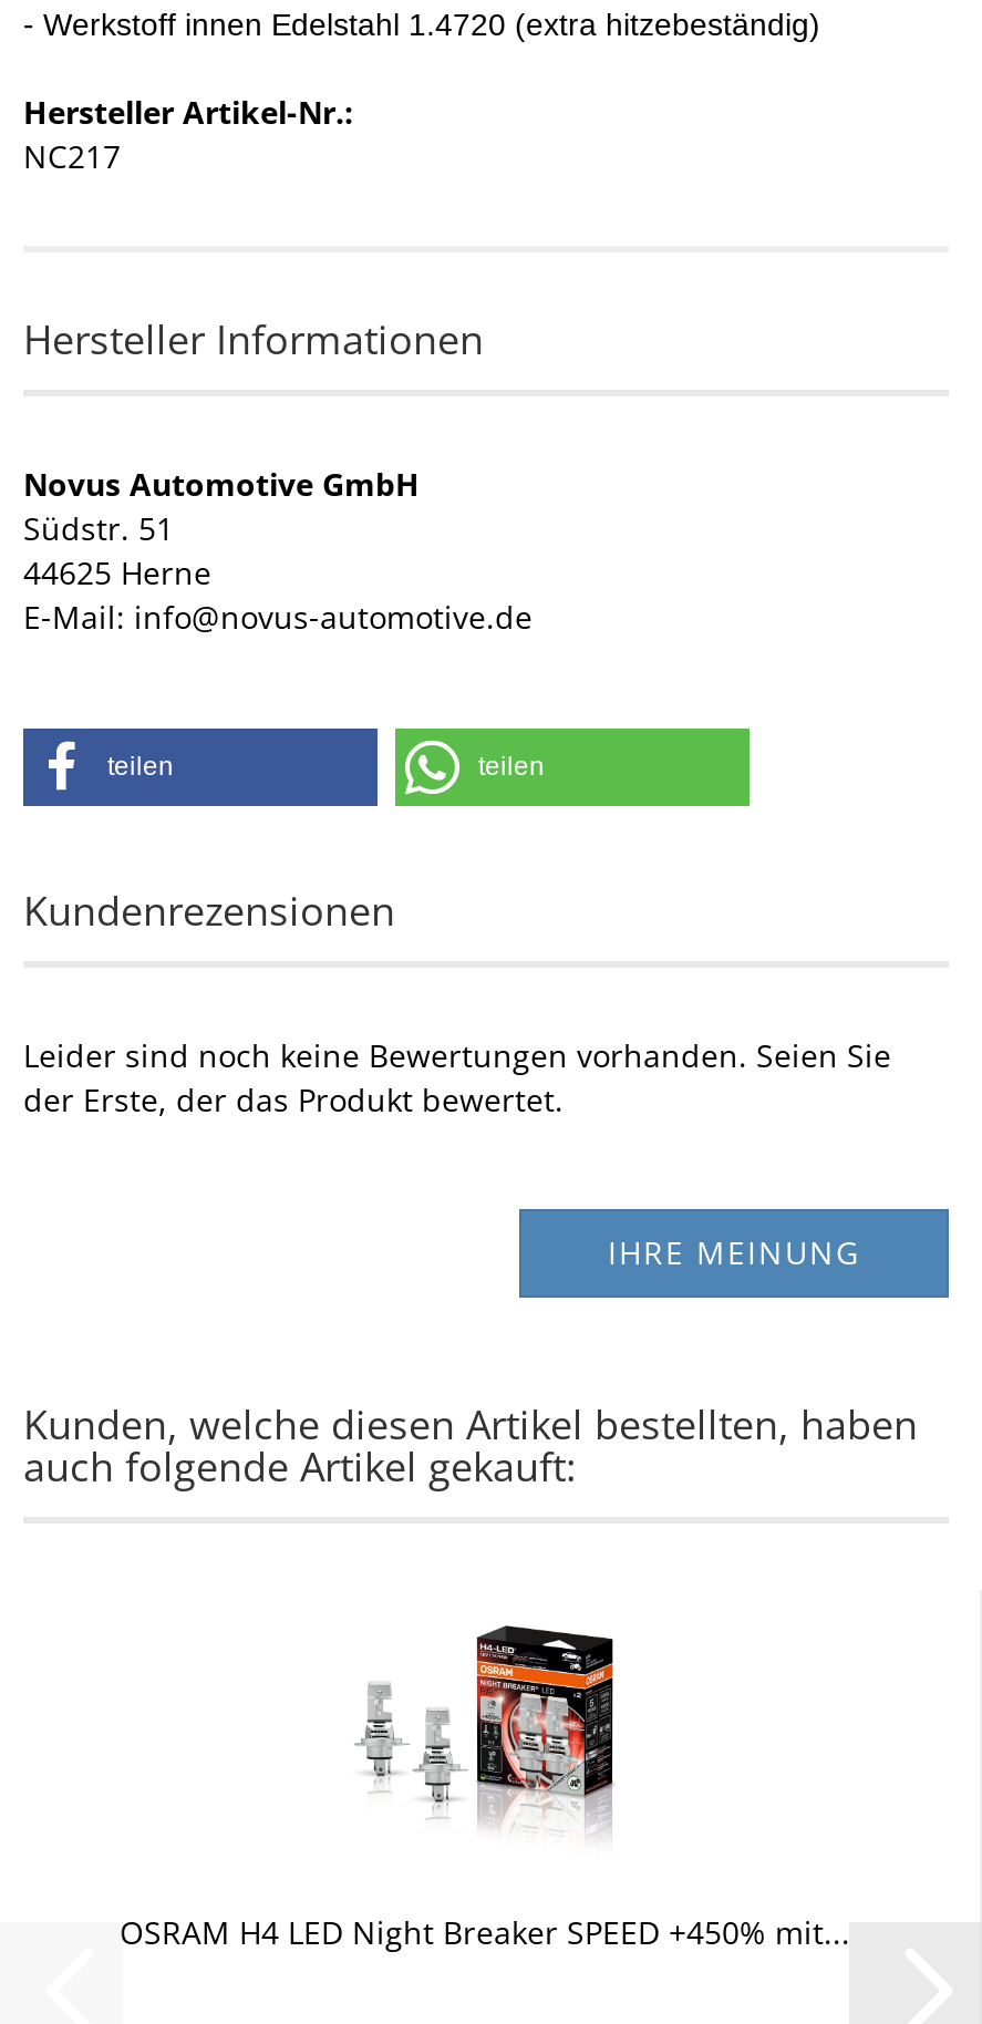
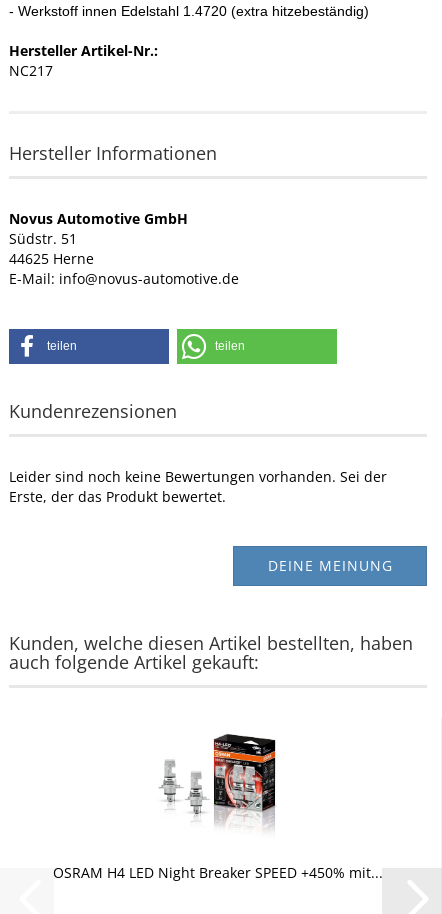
- Leider sind noch keine Bewertungen vorhanden. Seien Sie
- der Erste, der das Produkt bewertet.
+ Leider sind noch keine Bewertungen vorhanden. Sei der
+ Erste, der das Produkt bewertet.

- IHRE MEINUNG
+ DEINE MEINUNG
